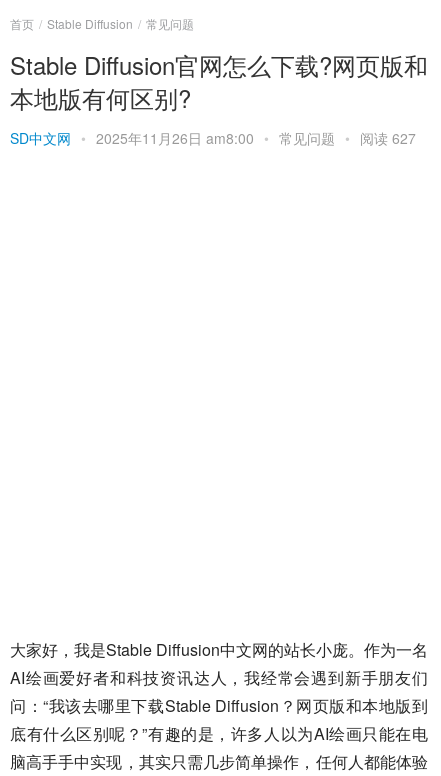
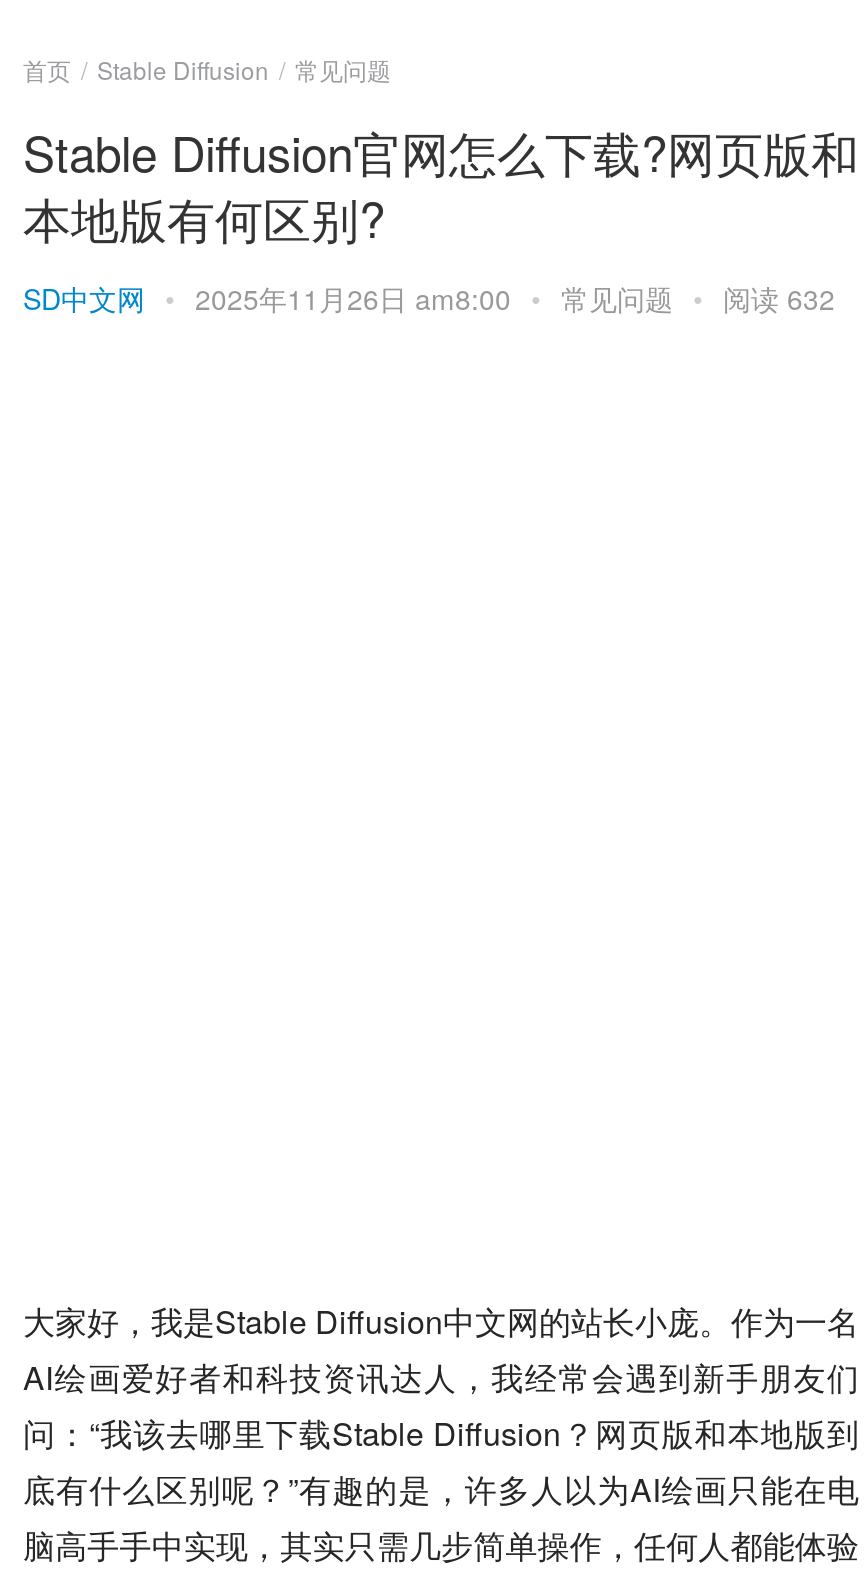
- SD中文网 • 2025年11月26日 am8:00 • 常见问题 • 阅读 627
+ SD中文网 • 2025年11月26日 am8:00 • 常见问题 • 阅读 632
